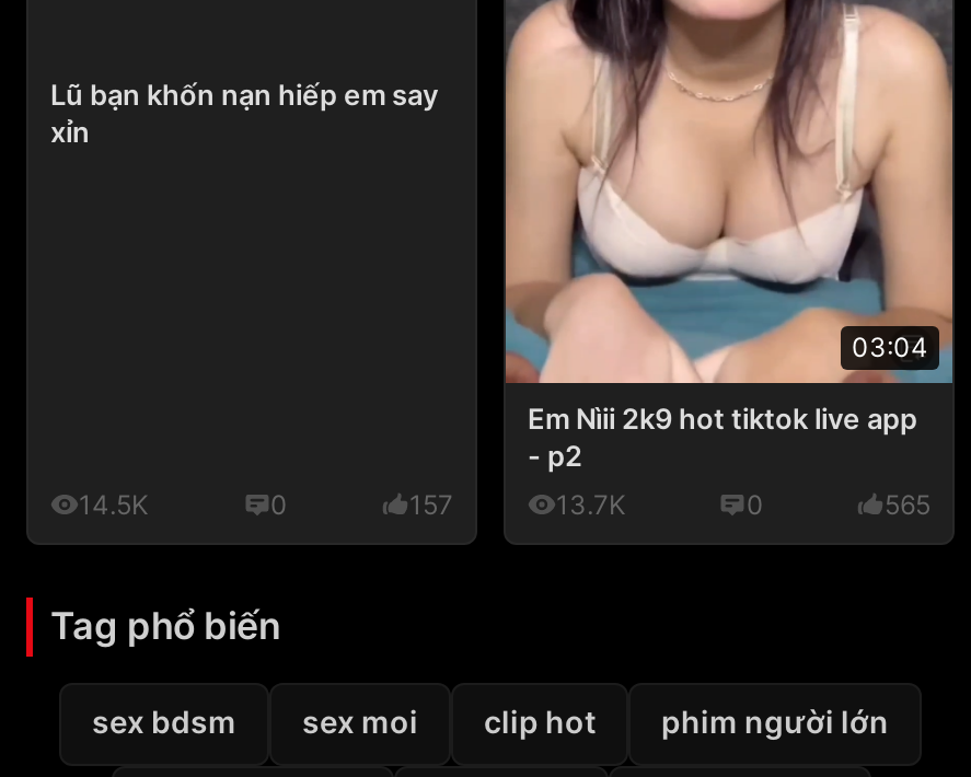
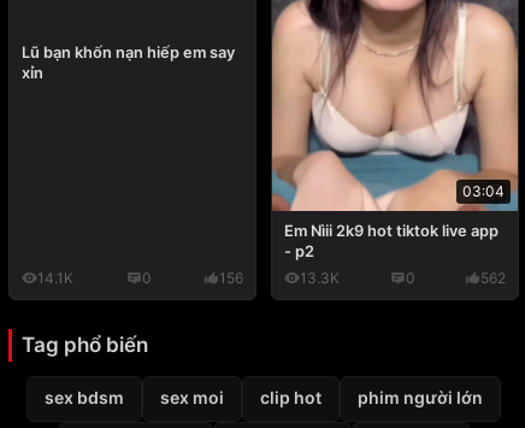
- 14.5K
+ 14.1K

- 157
+ 156

- 13.7K
+ 13.3K

- 565
+ 562
